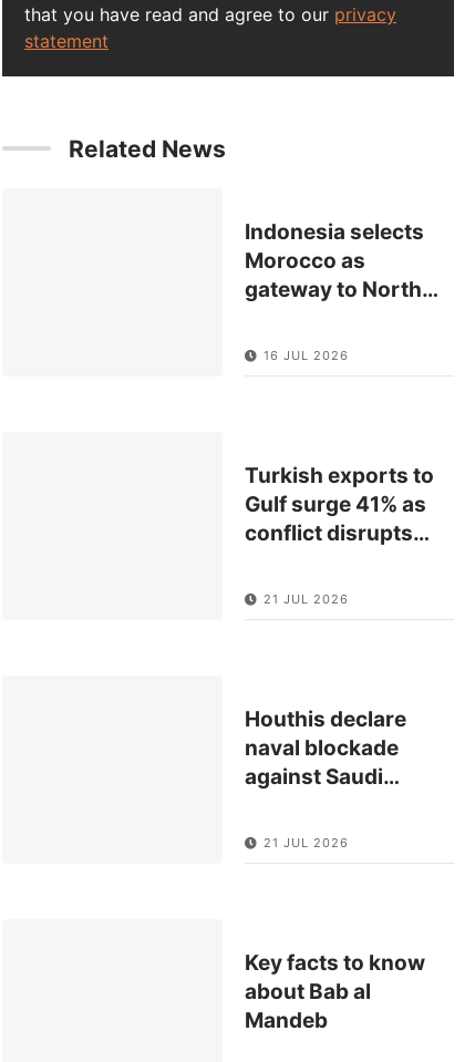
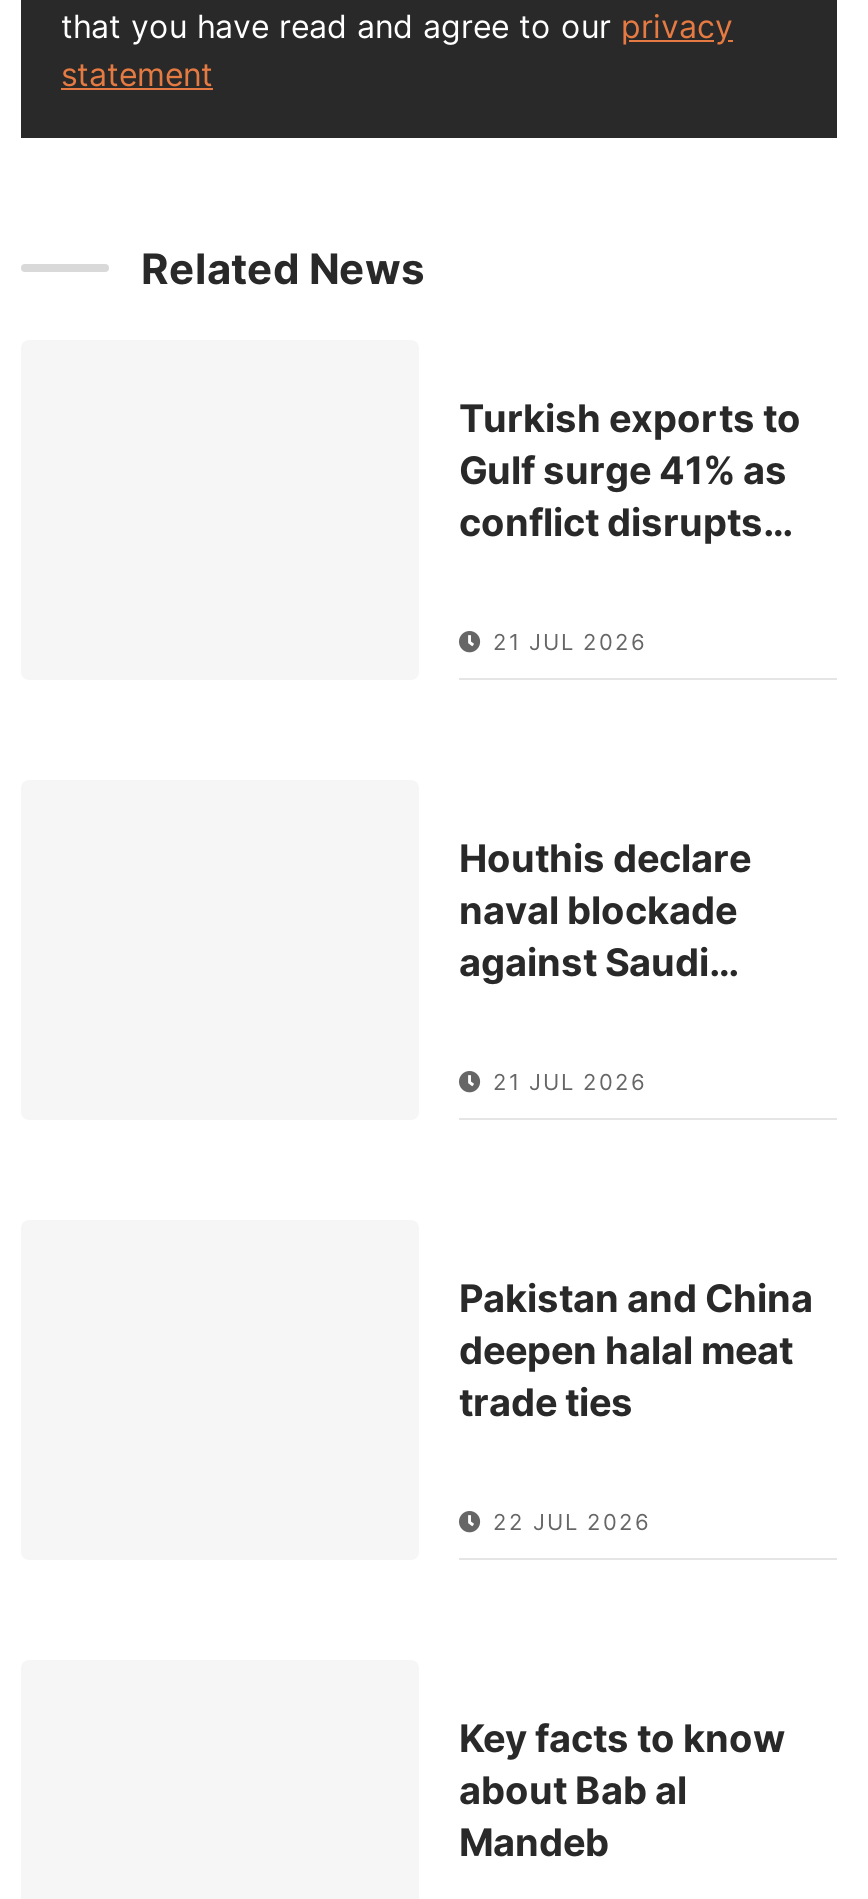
- Indonesia selects
- Morocco as
- gateway to North…
- 16 JUL 2026

moved up: Turkish exports to | Gulf surge 41% as | conflict disrupts… | 21 JUL 2026 | Houthis declare | naval blockade | against Saudi… | 21 JUL 2026

+ Pakistan and China
+ deepen halal meat
+ trade ties
+ 22 JUL 2026
